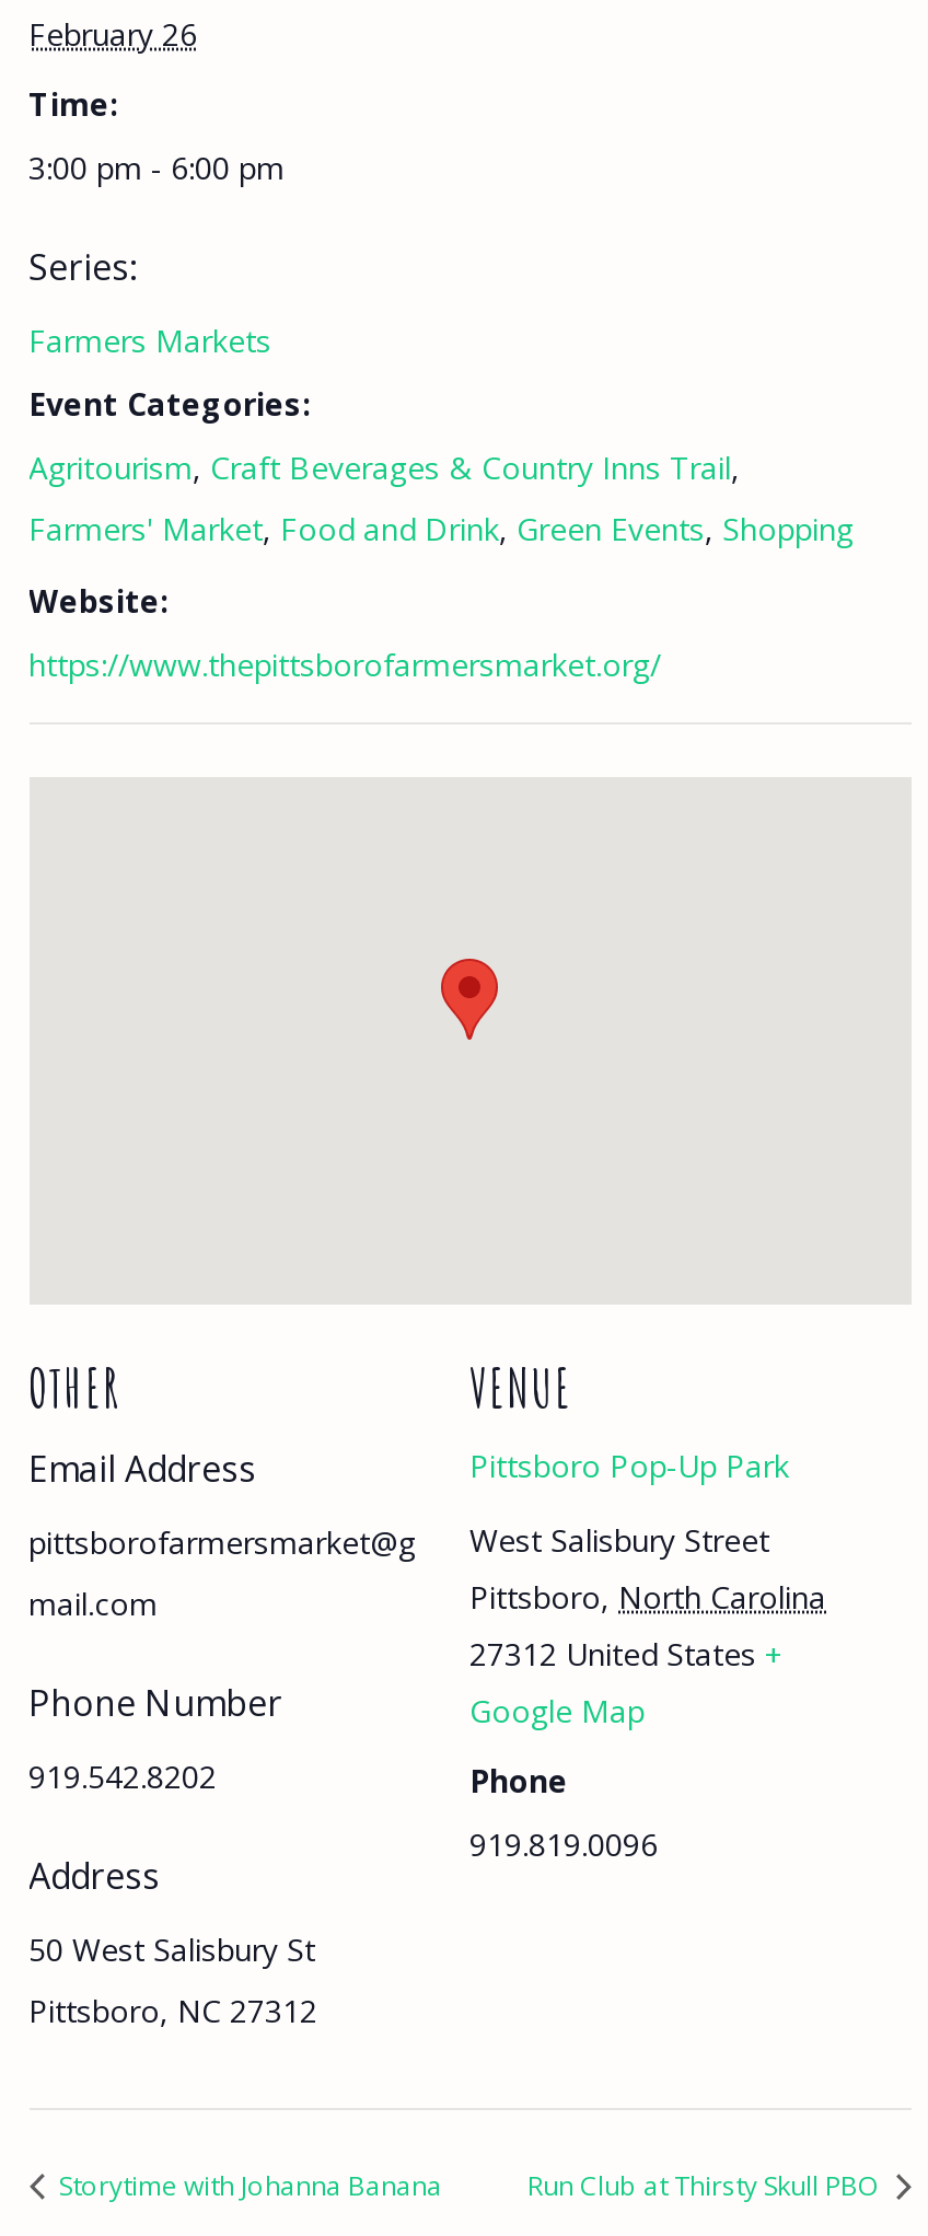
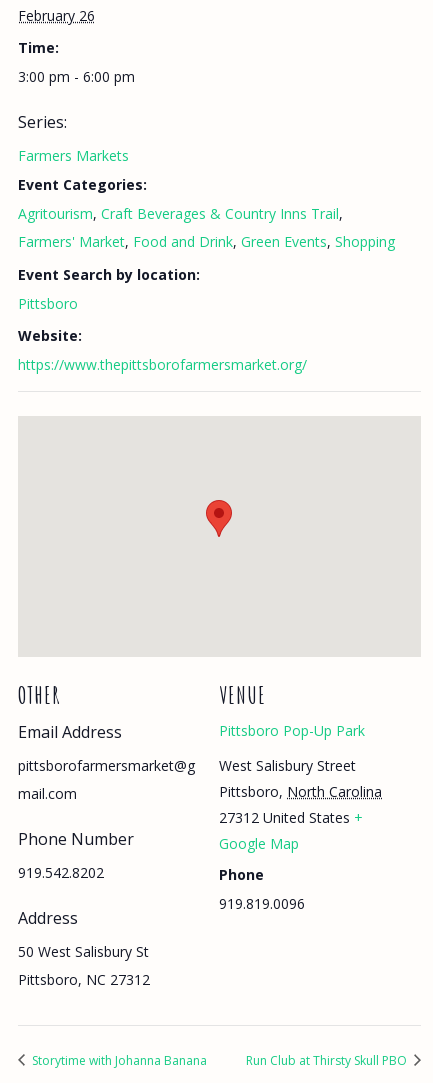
+ Event Search by location:
+ Pittsboro
